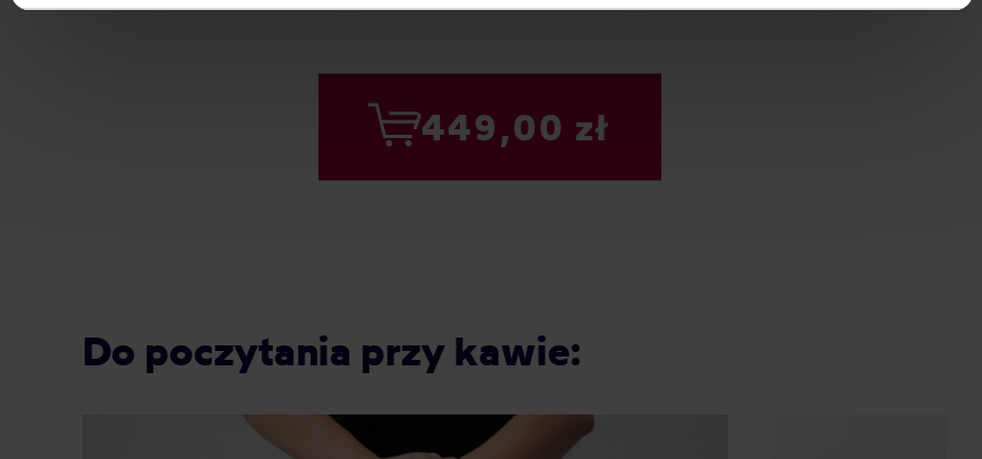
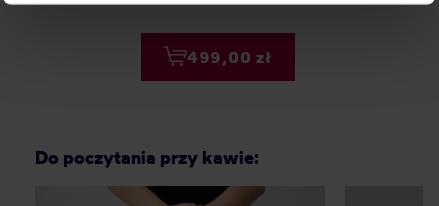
- 449,00 zł
+ 499,00 zł
